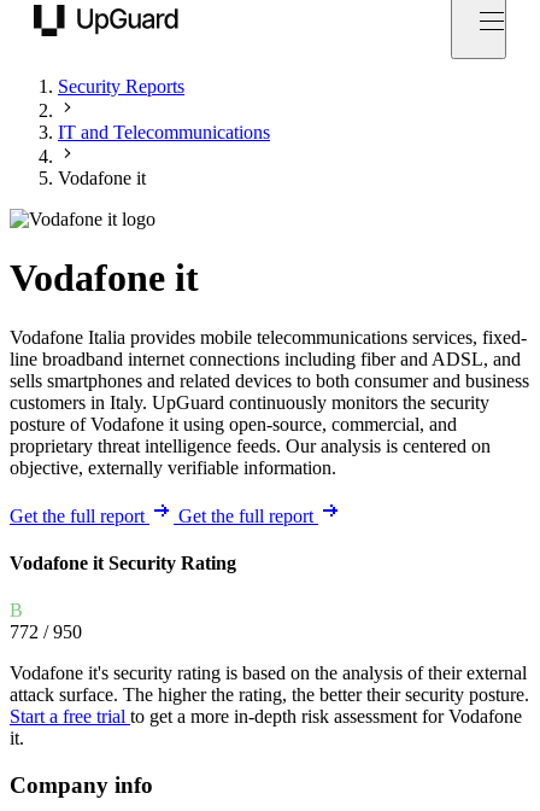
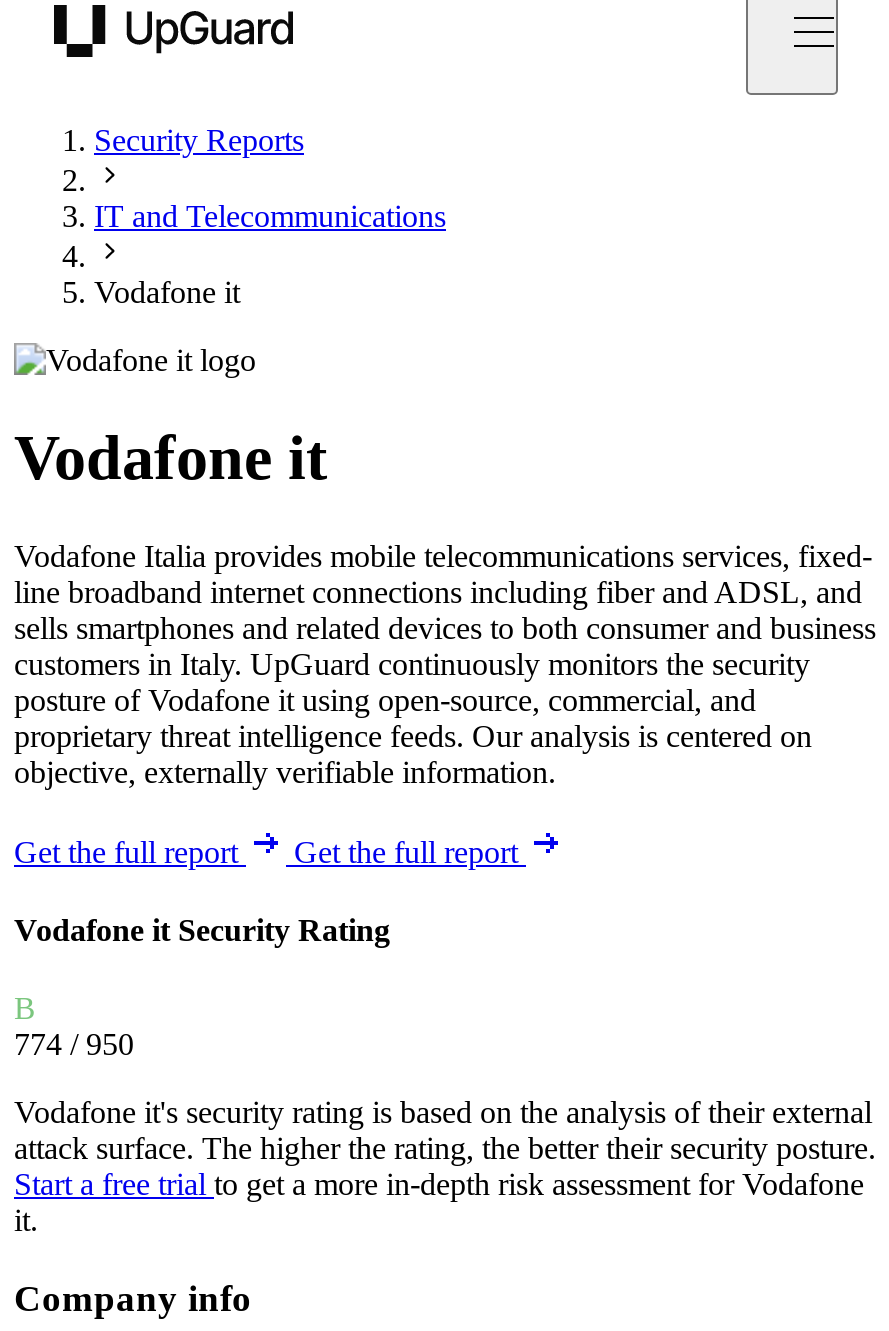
- 772 / 950
+ 774 / 950
